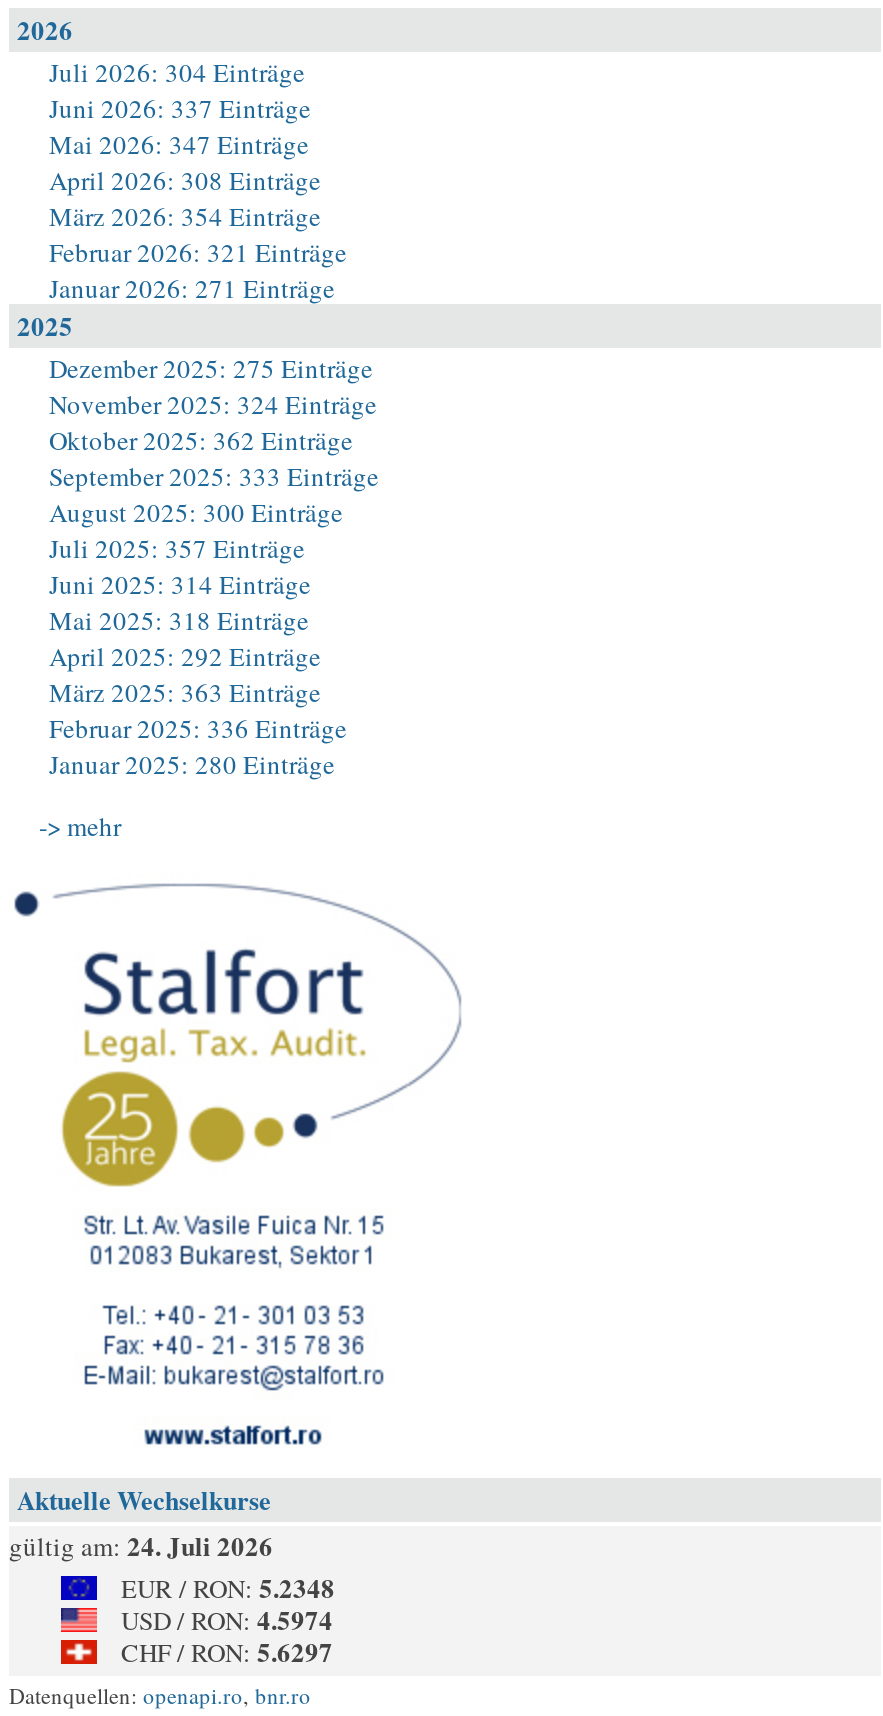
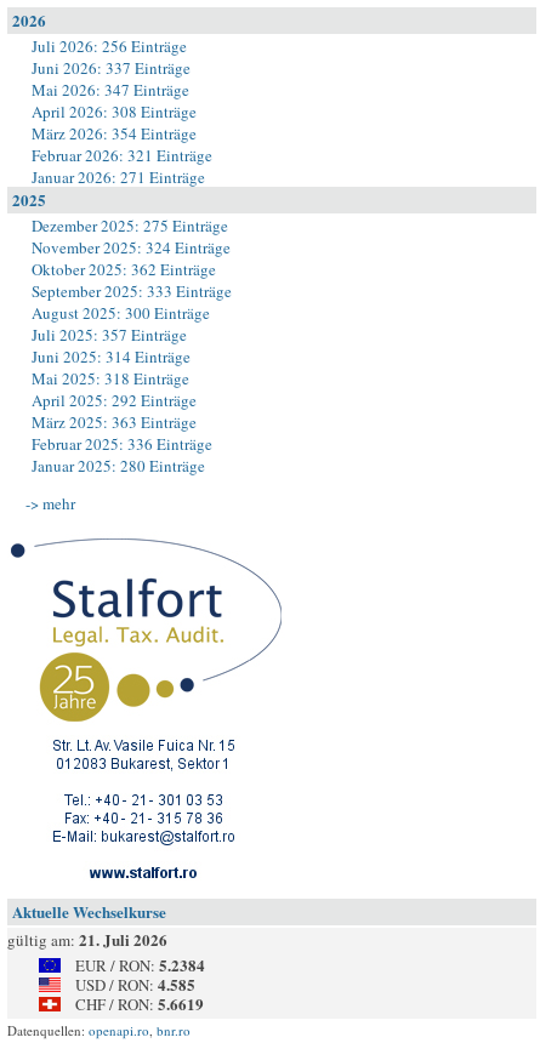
- Juli 2026: 304 Einträge
+ Juli 2026: 256 Einträge

- gültig am: 24. Juli 2026
+ gültig am: 21. Juli 2026

- EUR / RON: 5.2348
+ EUR / RON: 5.2384

- USD / RON: 4.5974
+ USD / RON: 4.585

- CHF / RON: 5.6297
+ CHF / RON: 5.6619
